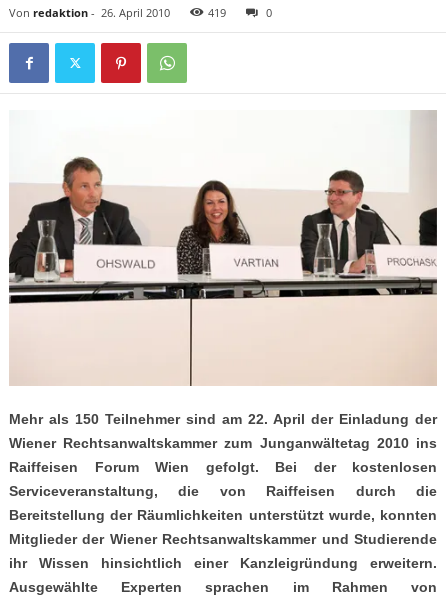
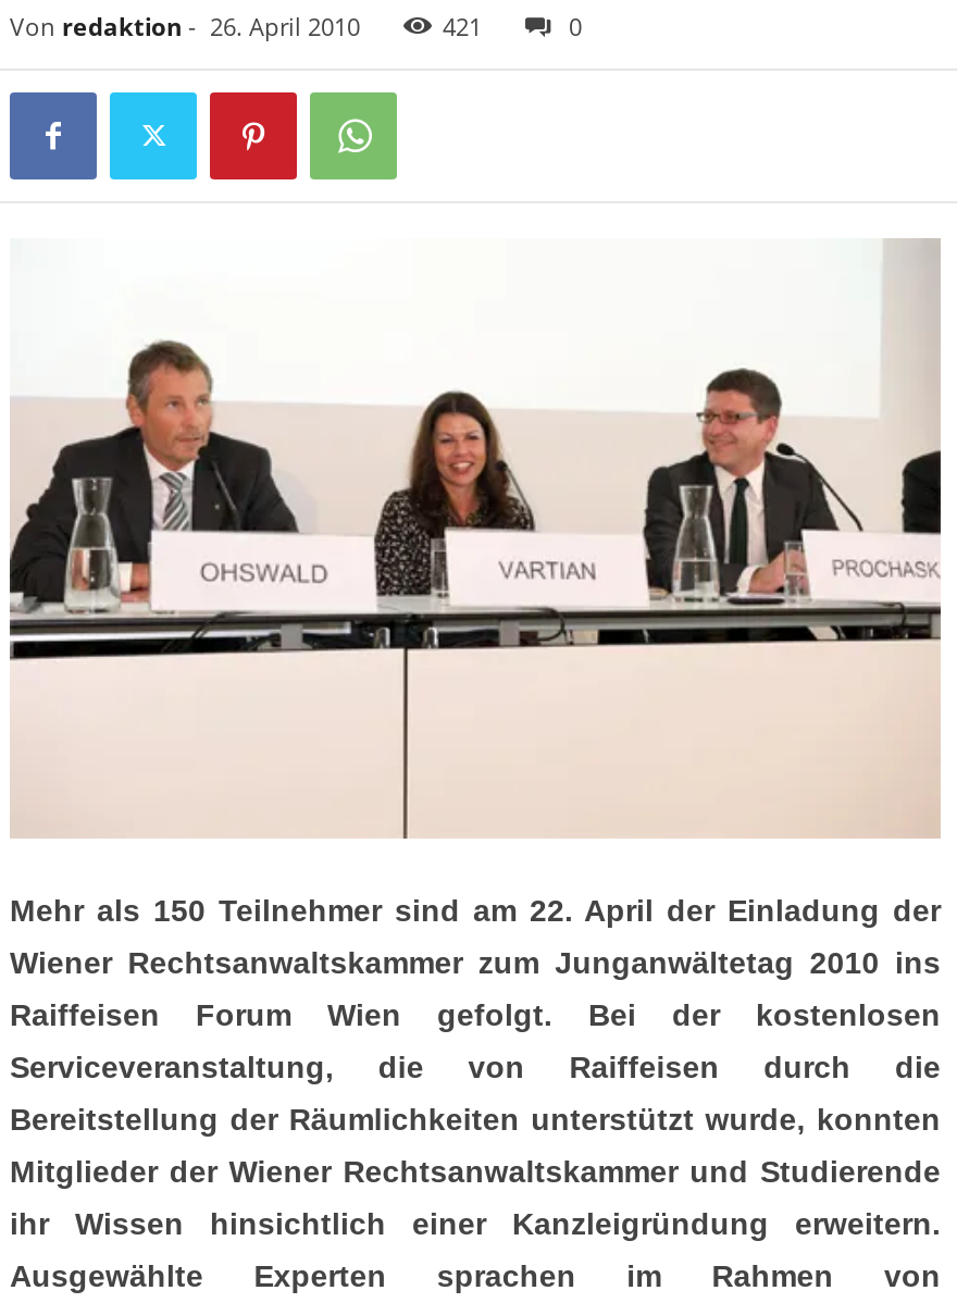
- 419
+ 421
